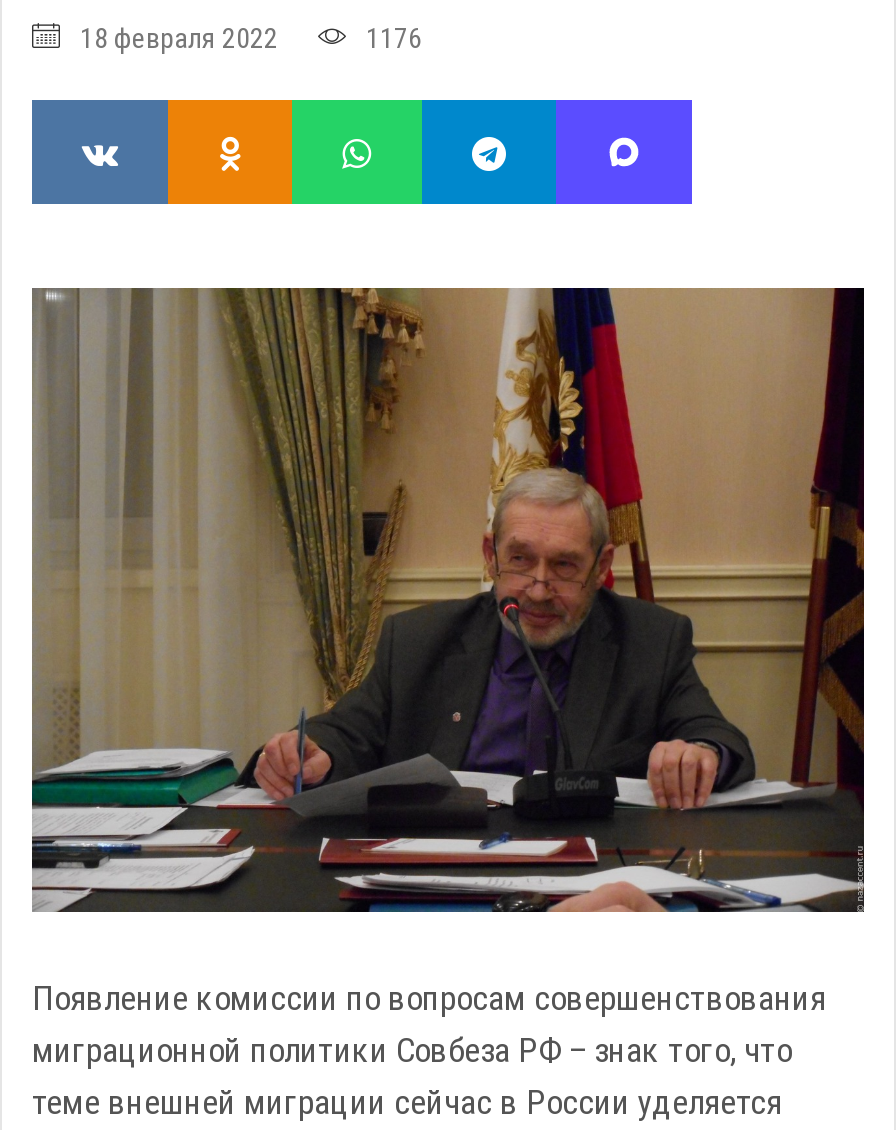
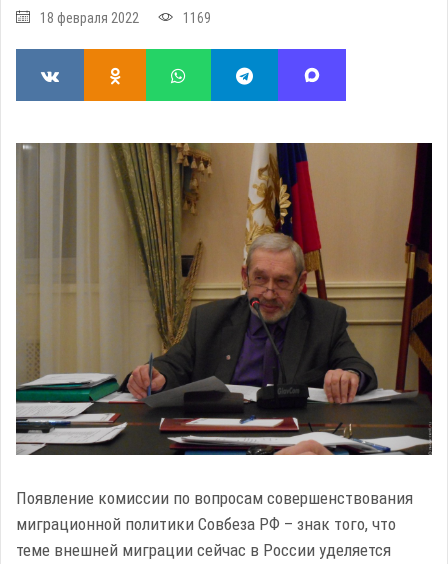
- 1176
+ 1169
